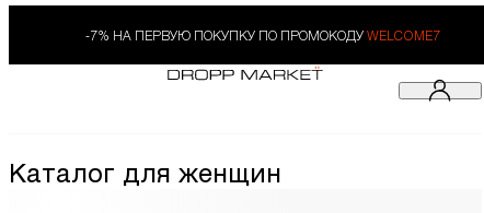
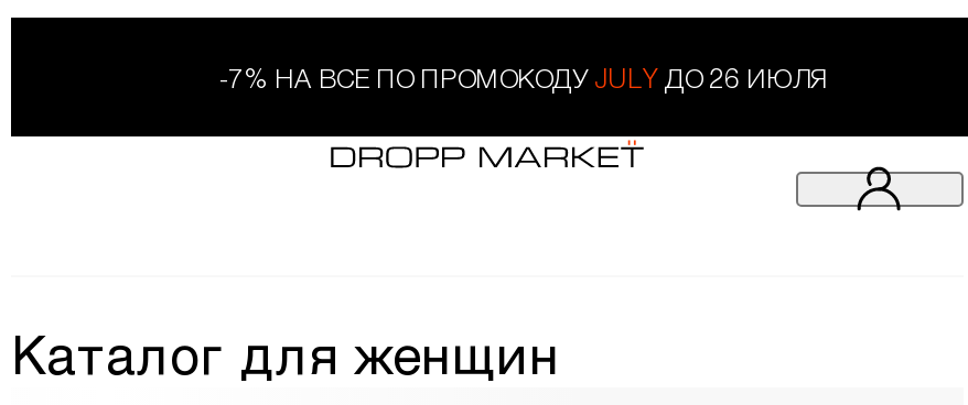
- -7% НА ПЕРВУЮ ПОКУПКУ ПО ПРОМОКОДУ WELCOME7
+ -7% НА ВСЕ ПО ПРОМОКОДУ JULY ДО 26 ИЮЛЯ
